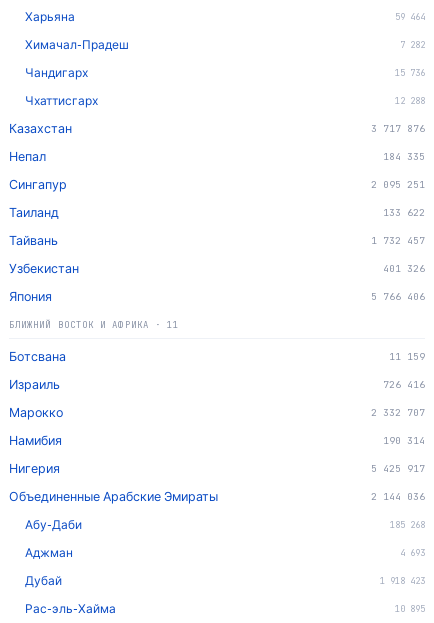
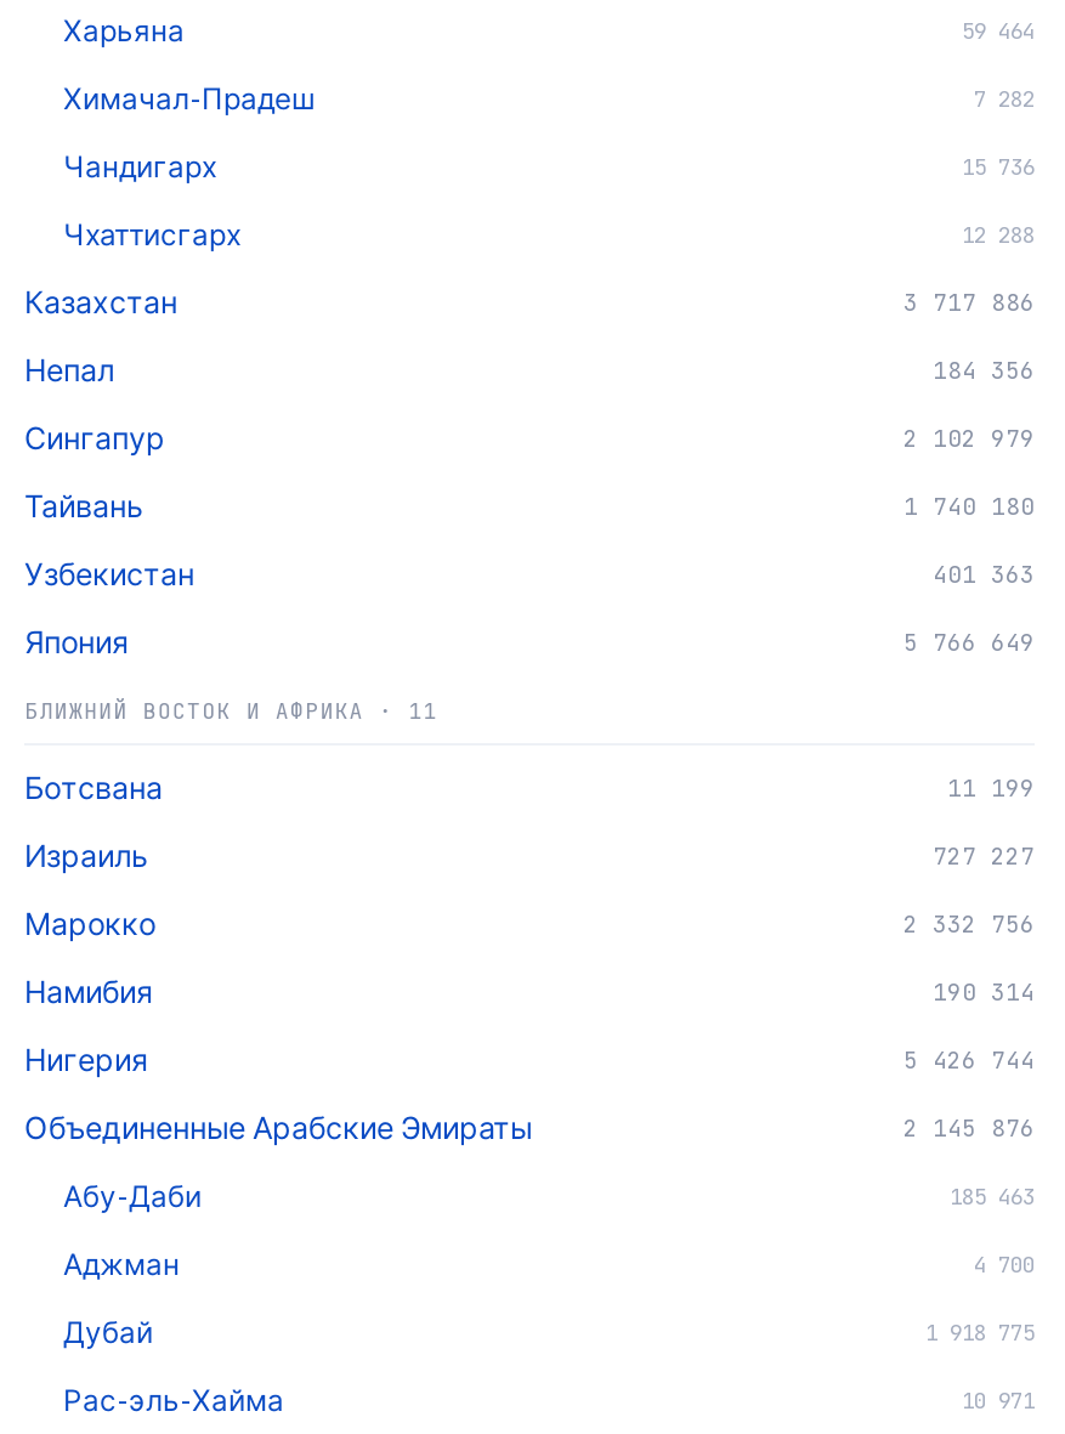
- 3 717 876
+ 3 717 886

- 184 335
+ 184 356

- 2 095 251
- Таиланд
- 133 622
+ 2 102 979

- 1 732 457
+ 1 740 180

- 401 326
+ 401 363

- 5 766 406
+ 5 766 649

- 11 159
+ 11 199

- 726 416
+ 727 227

- 2 332 707
+ 2 332 756

- 5 425 917
+ 5 426 744

- 2 144 036
+ 2 145 876

- 185 268
+ 185 463

- 4 693
+ 4 700

- 1 918 423
+ 1 918 775

- 10 895
+ 10 971
